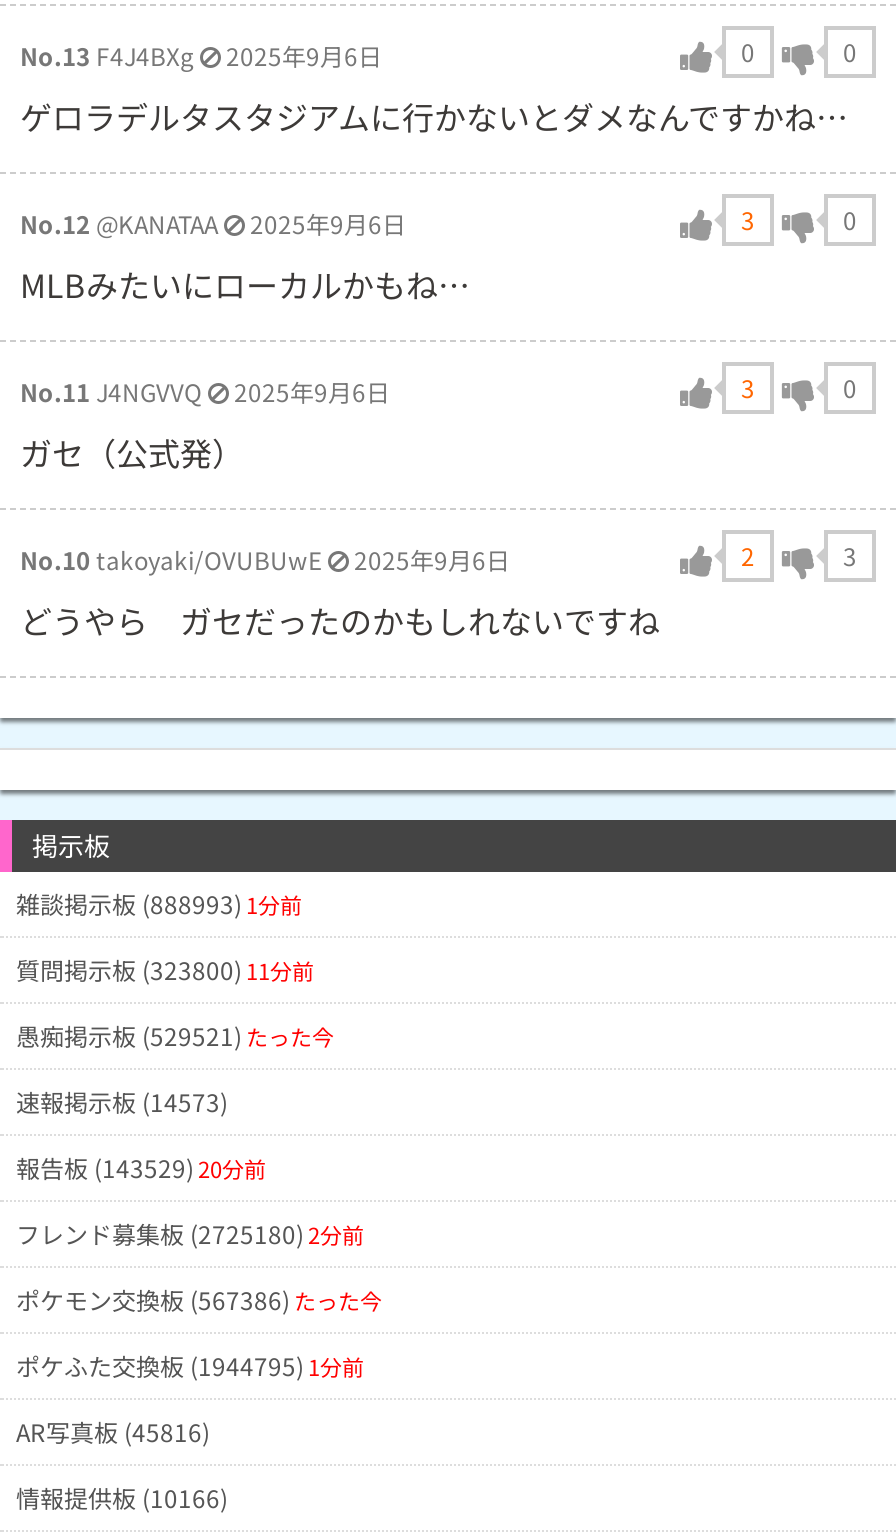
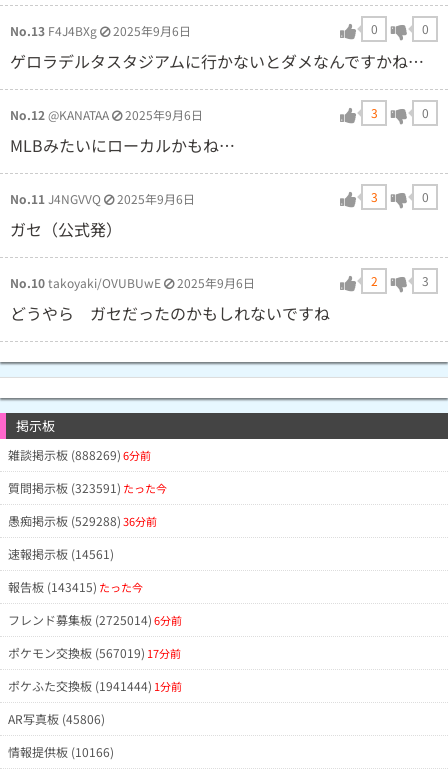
- 雑談掲示板 (888993) 1分前
+ 雑談掲示板 (888269) 6分前

- 質問掲示板 (323800) 11分前
+ 質問掲示板 (323591)たった今

- 愚痴掲示板 (529521)たった今
+ 愚痴掲示板 (529288) 36分前

- 速報掲示板 (14573)
+ 速報掲示板 (14561)

- 報告板 (143529) 20分前
+ 報告板 (143415)たった今

- フレンド募集板 (2725180) 2分前
+ フレンド募集板 (2725014) 6分前

- ポケモン交換板 (567386)たった今
+ ポケモン交換板 (567019) 17分前

- ポケふた交換板 (1944795) 1分前
+ ポケふた交換板 (1941444) 1分前

- AR写真板 (45816)
+ AR写真板 (45806)
